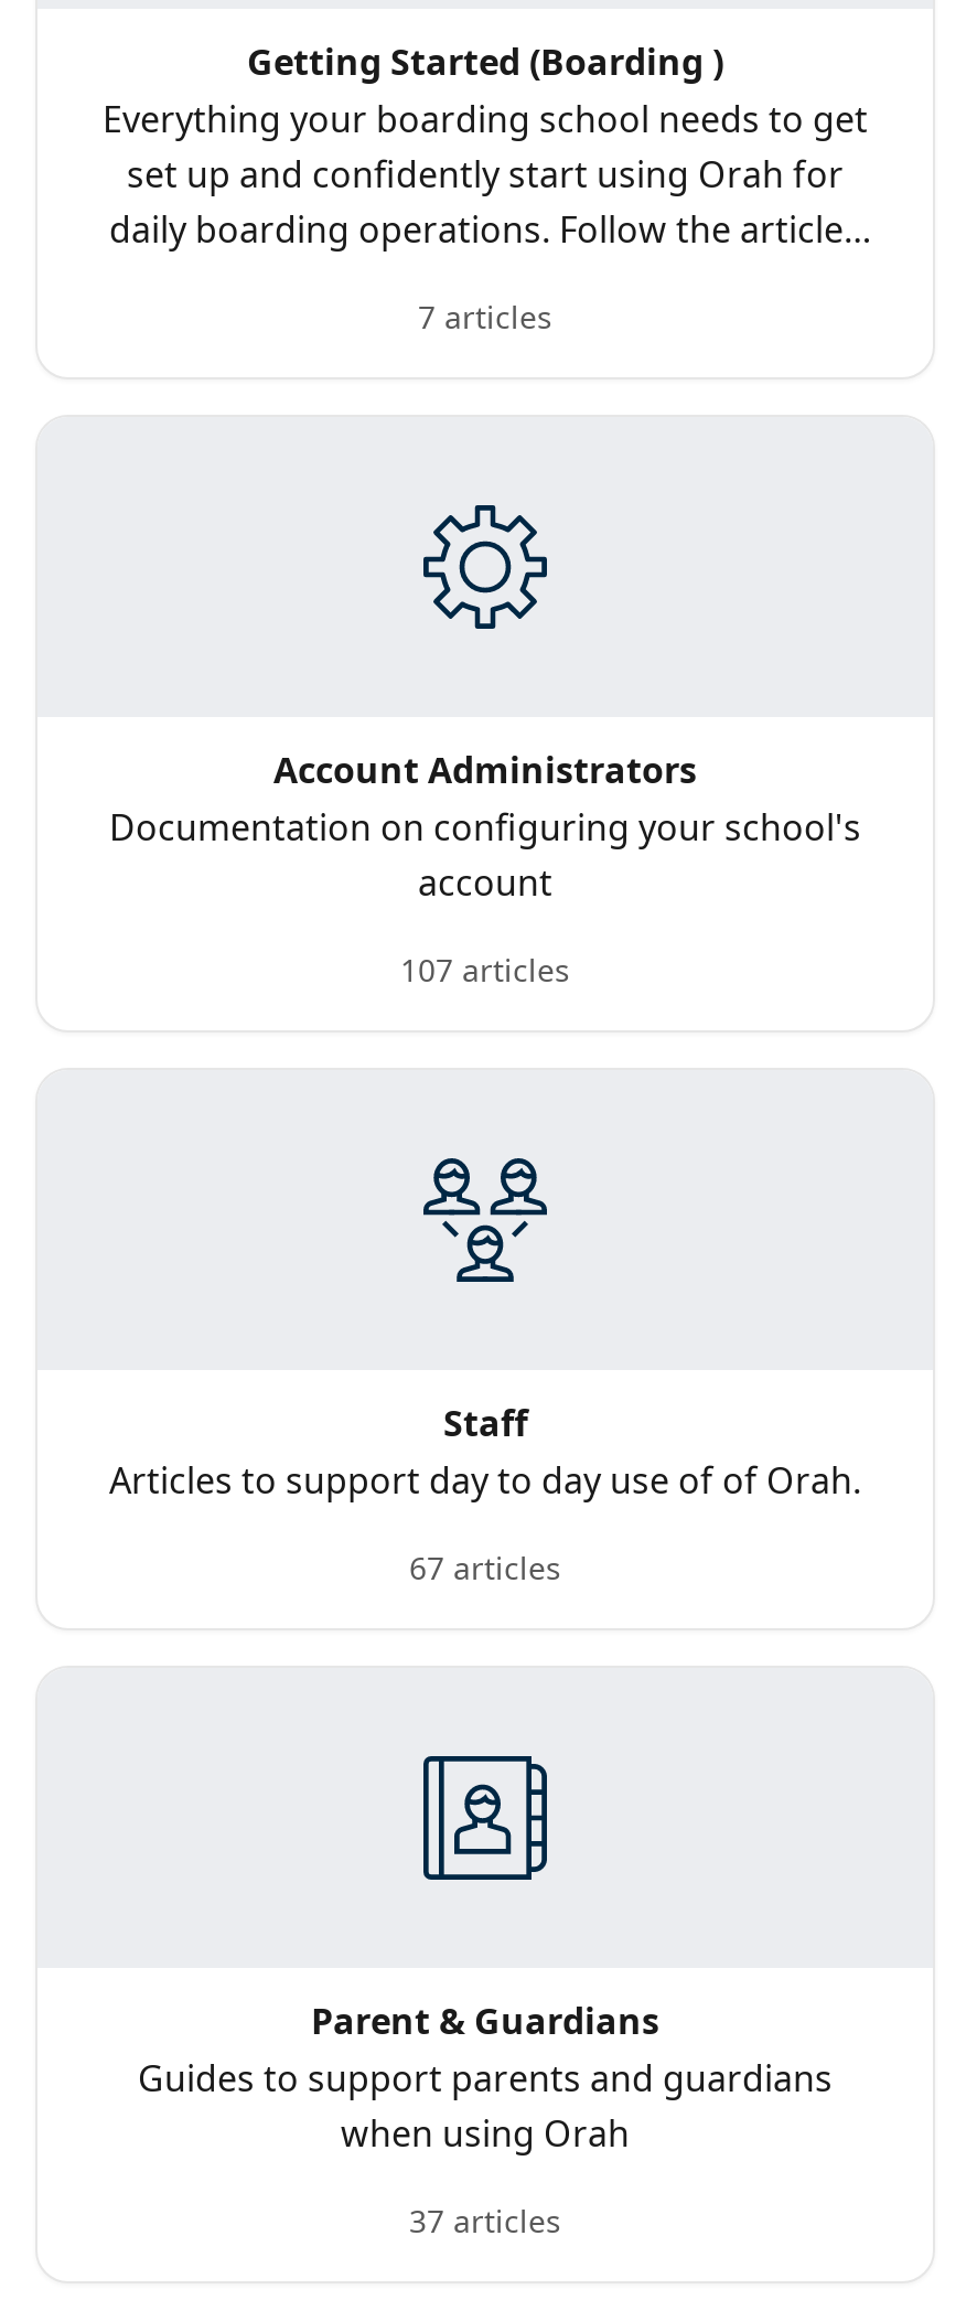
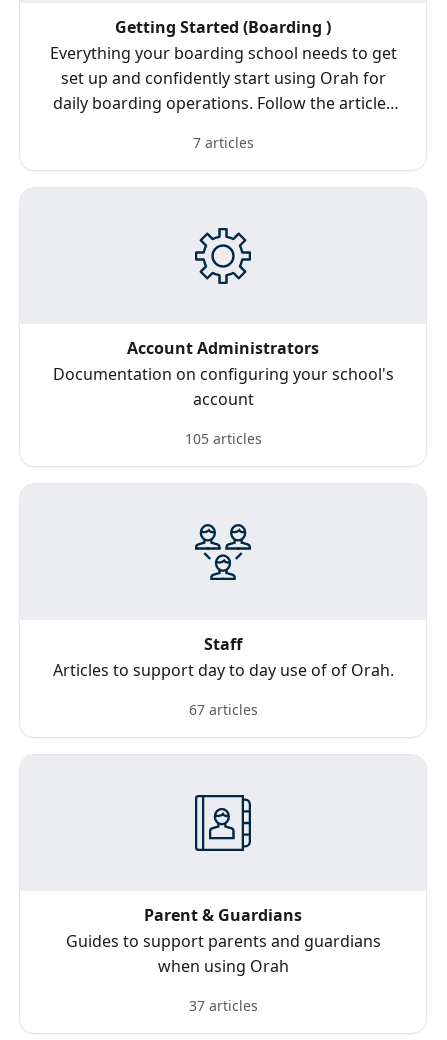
- 107 articles
+ 105 articles
